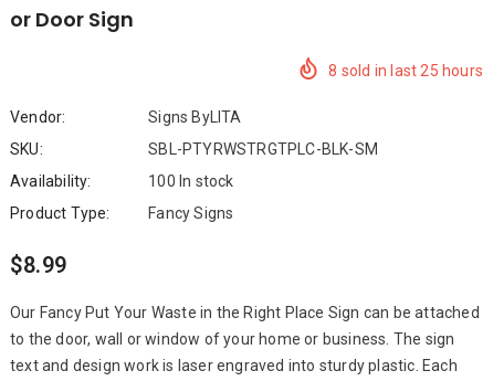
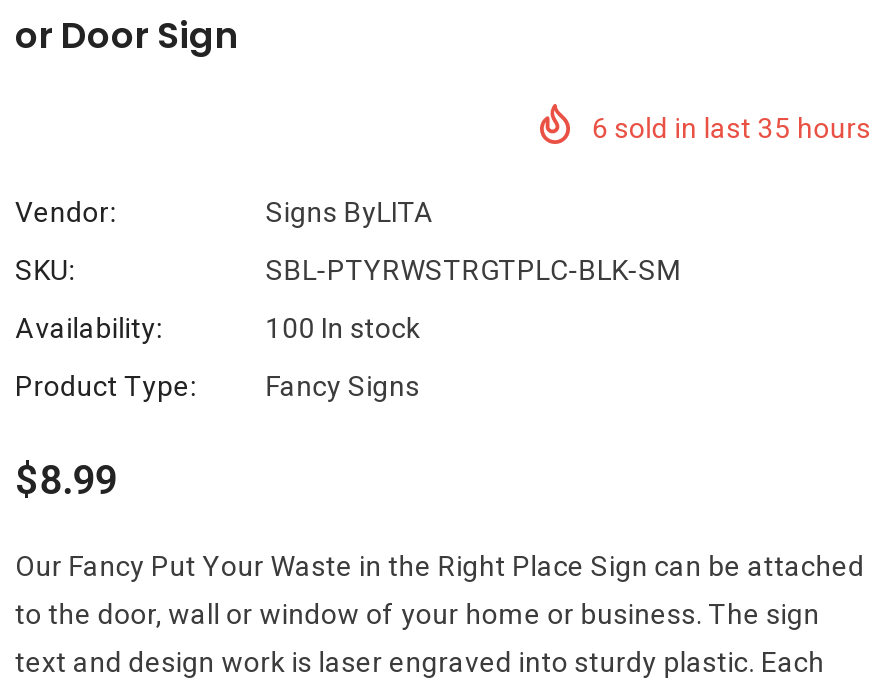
- 8 sold in last 25 hours
+ 6 sold in last 35 hours
